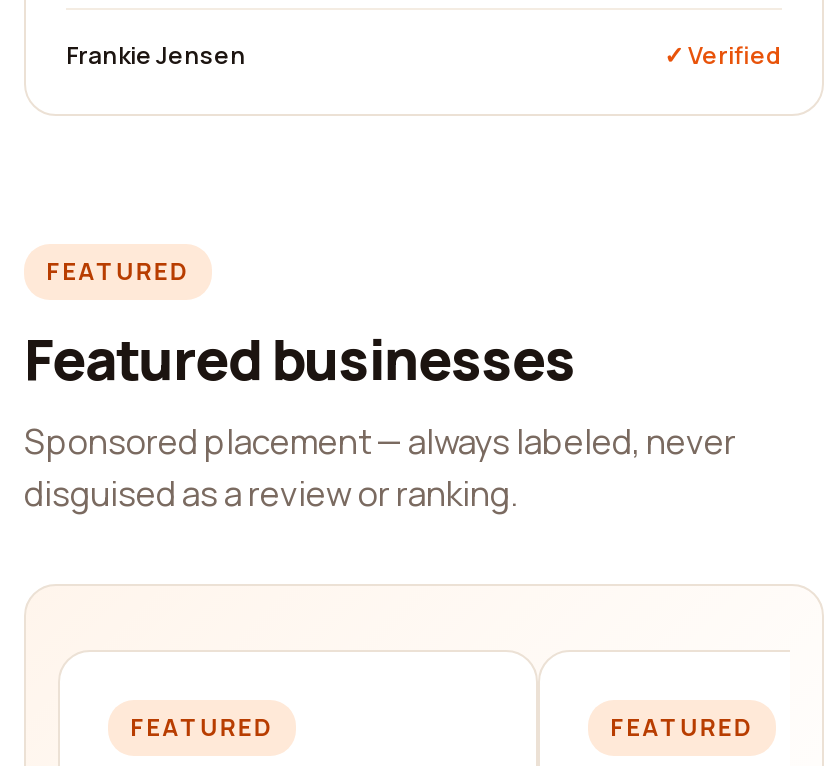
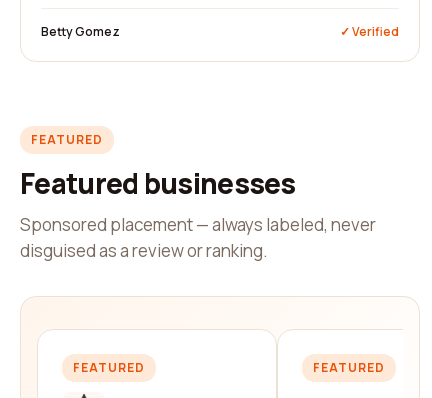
- Frankie Jensen
+ Betty Gomez
